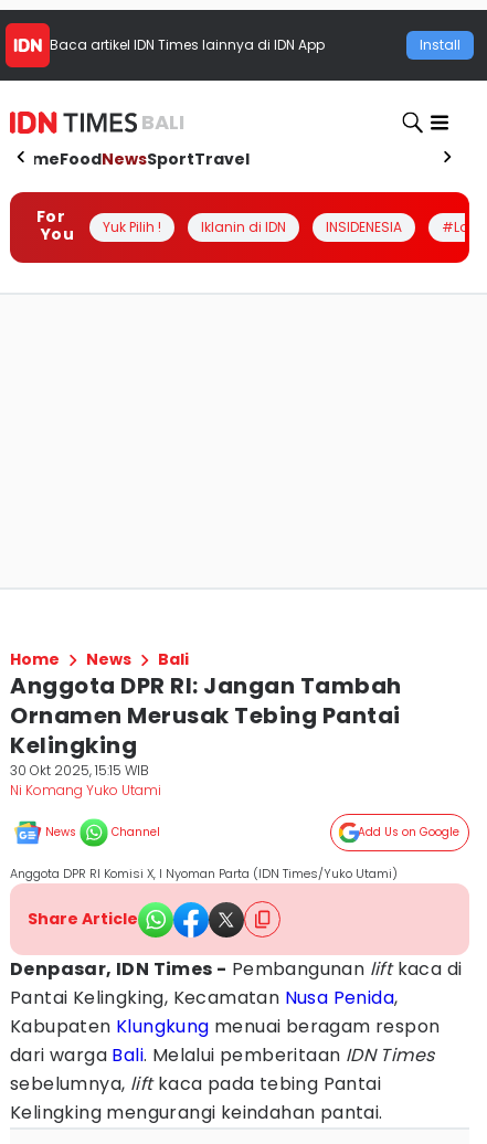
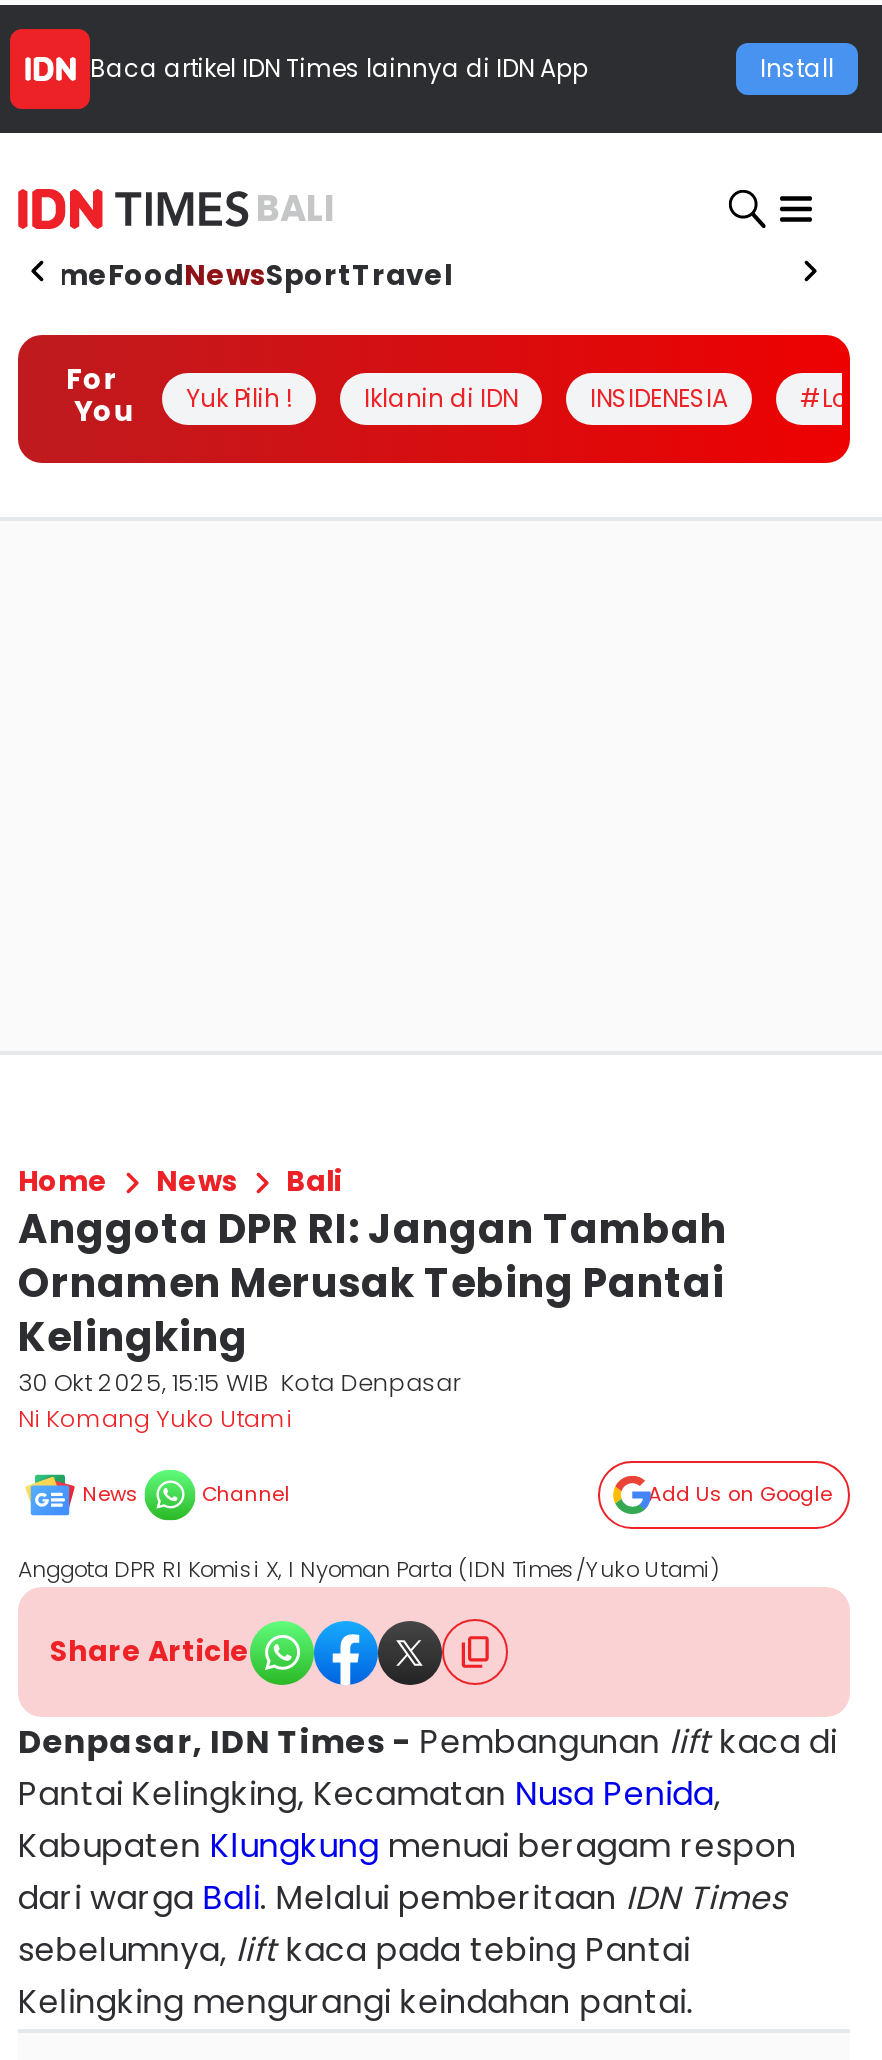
- 30 Okt 2025, 15:15 WIB
+ 30 Okt 2025, 15:15 WIB Kota Denpasar
